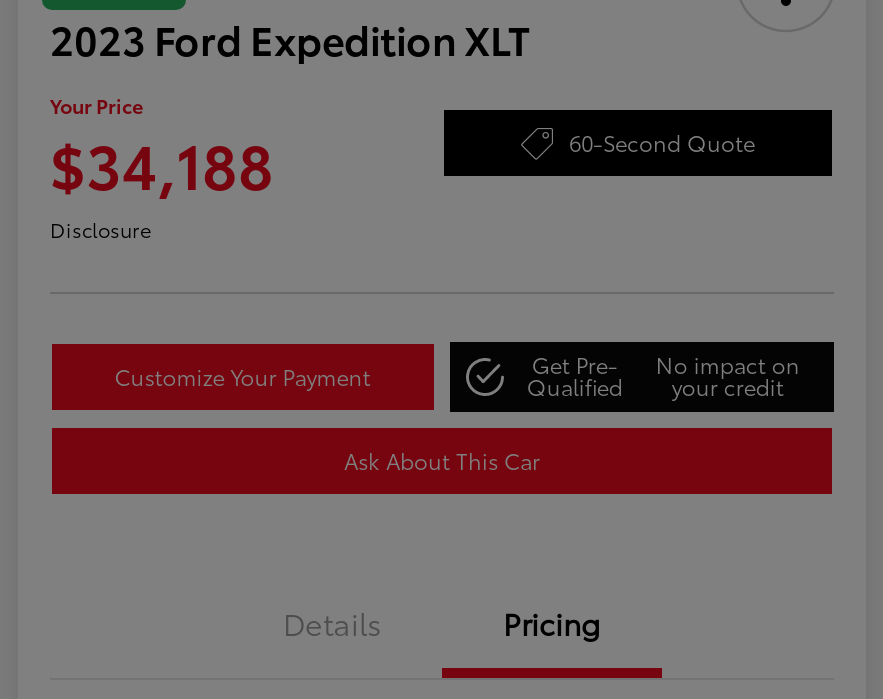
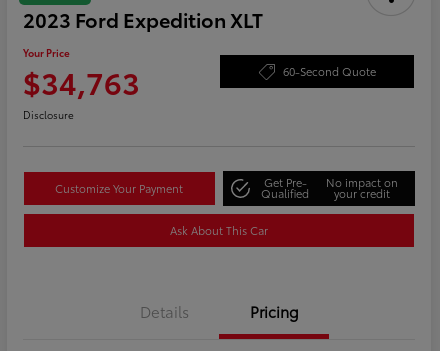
- $34,188
+ $34,763
